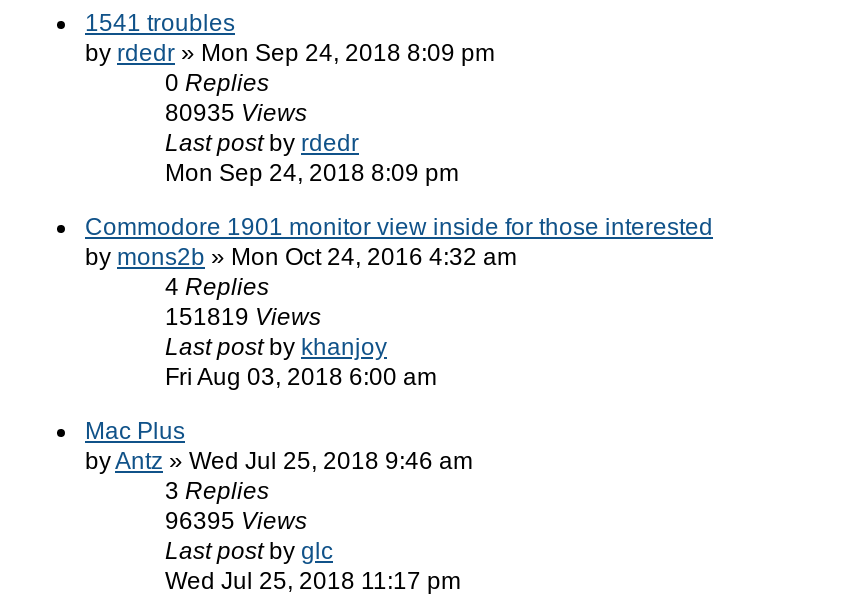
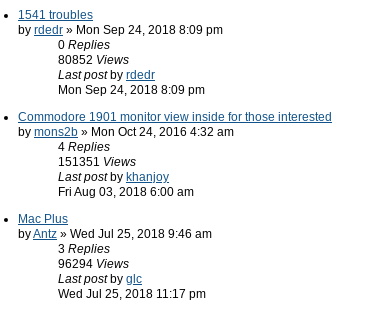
- 80935 Views
+ 80852 Views

- 151819 Views
+ 151351 Views

- 96395 Views
+ 96294 Views
